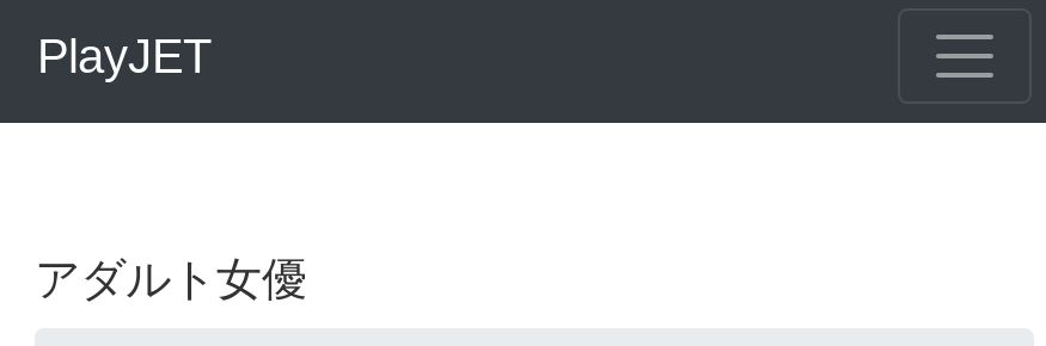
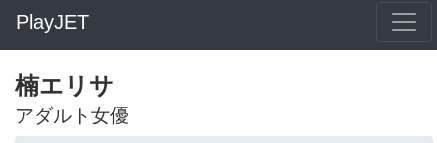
+ 楠エリサ
